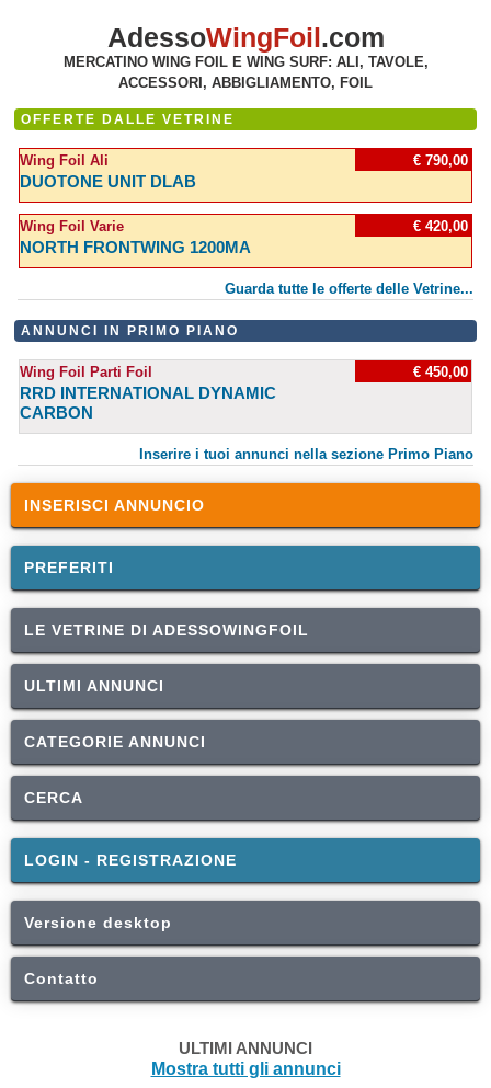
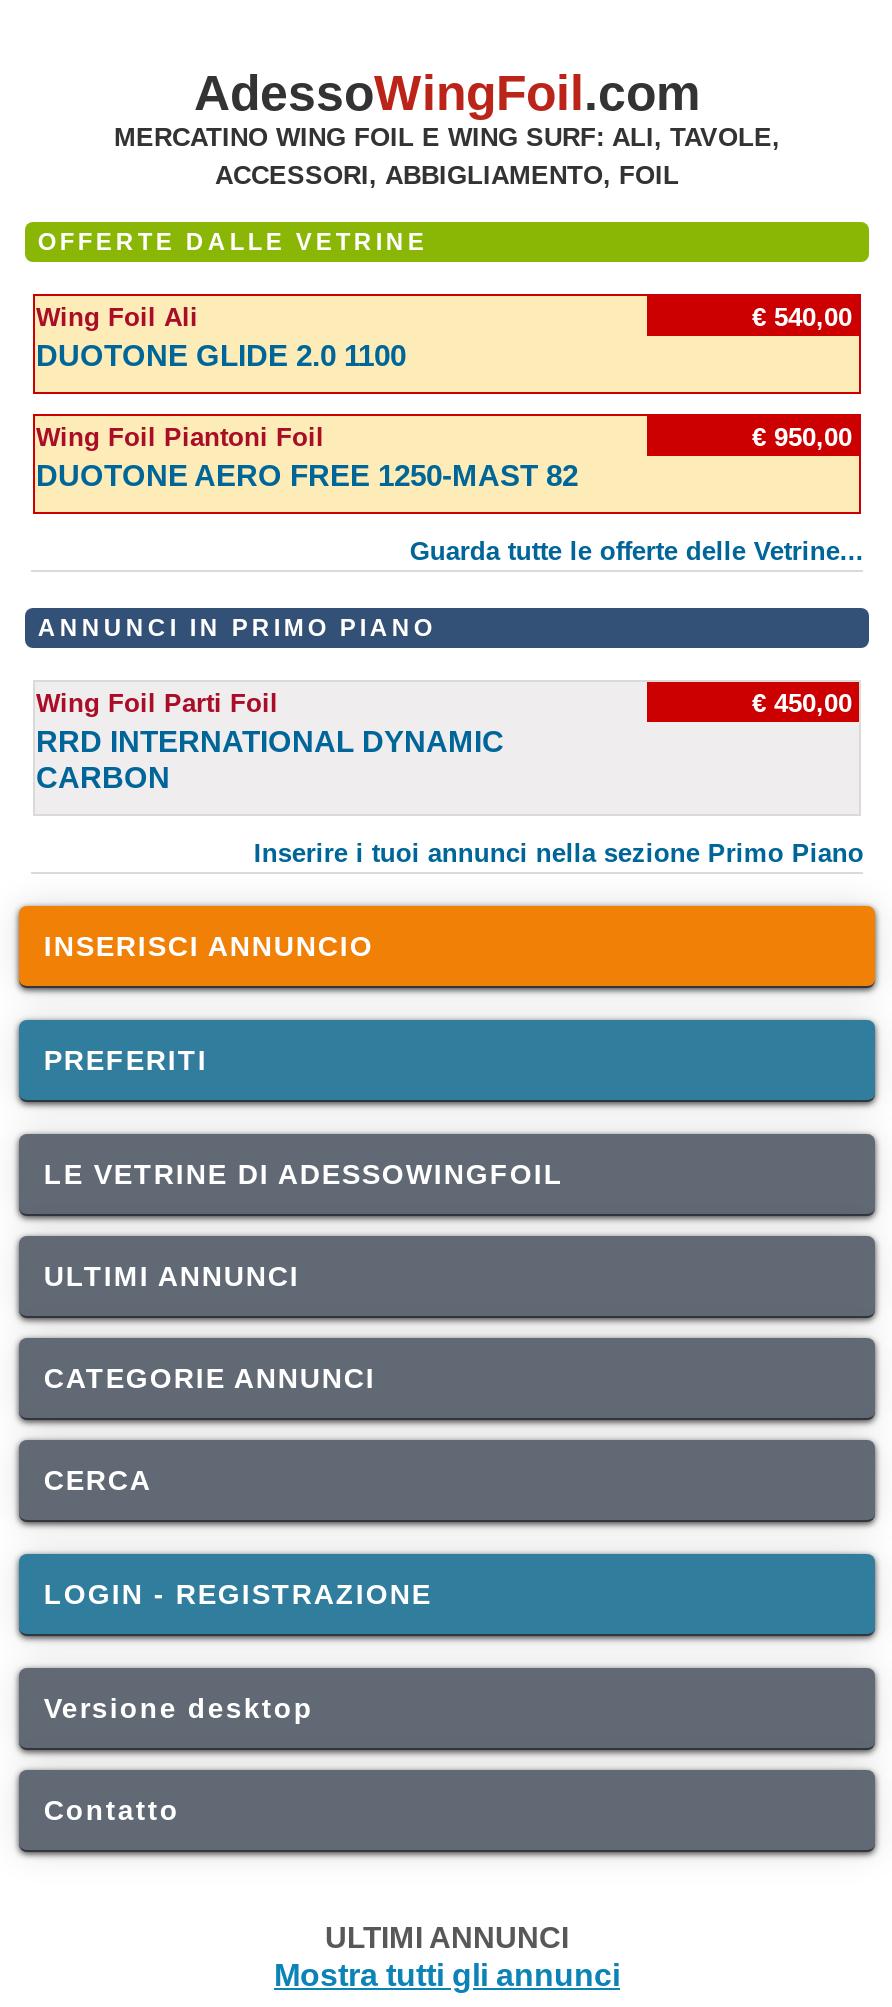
- € 790,00
- DUOTONE UNIT DLAB
+ € 540,00
+ DUOTONE GLIDE 2.0 1100

- Wing Foil Varie
- € 420,00
- NORTH FRONTWING 1200MA
+ Wing Foil Piantoni Foil
+ € 950,00
+ DUOTONE AERO FREE 1250-MAST 82
